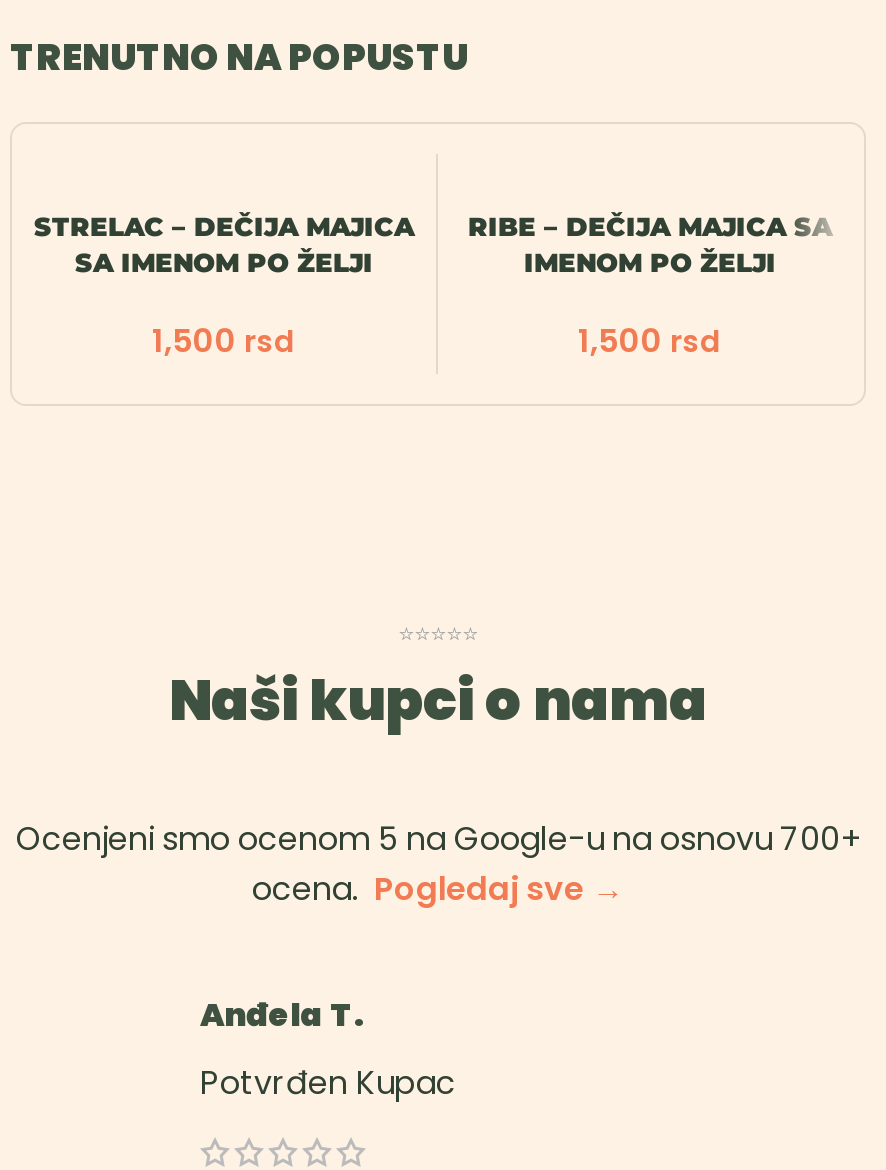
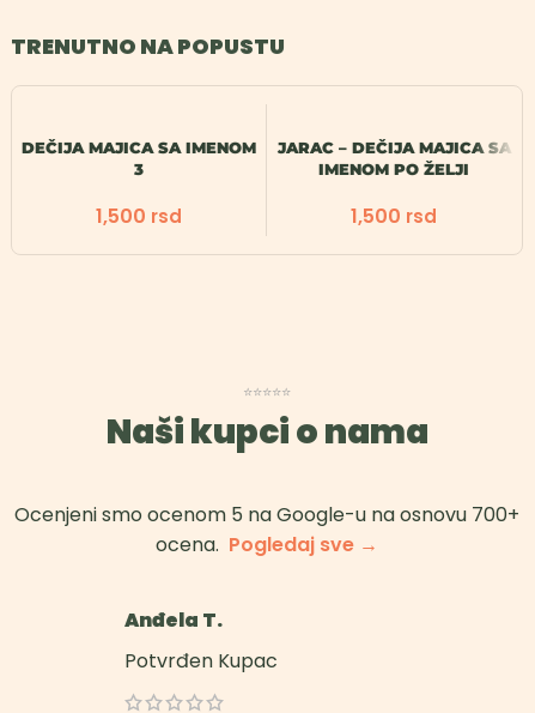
- STRELAC – DEČIJA MAJICA
- SA IMENOM PO ŽELJI
+ DEČIJA MAJICA SA IMENOM
+ 3

- RIBE – DEČIJA MAJICA SA
+ JARAC – DEČIJA MAJICA SA
